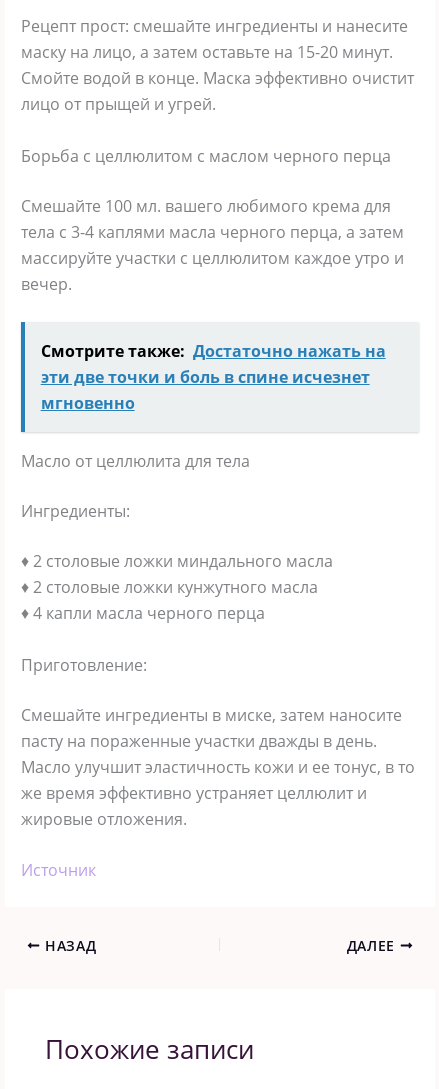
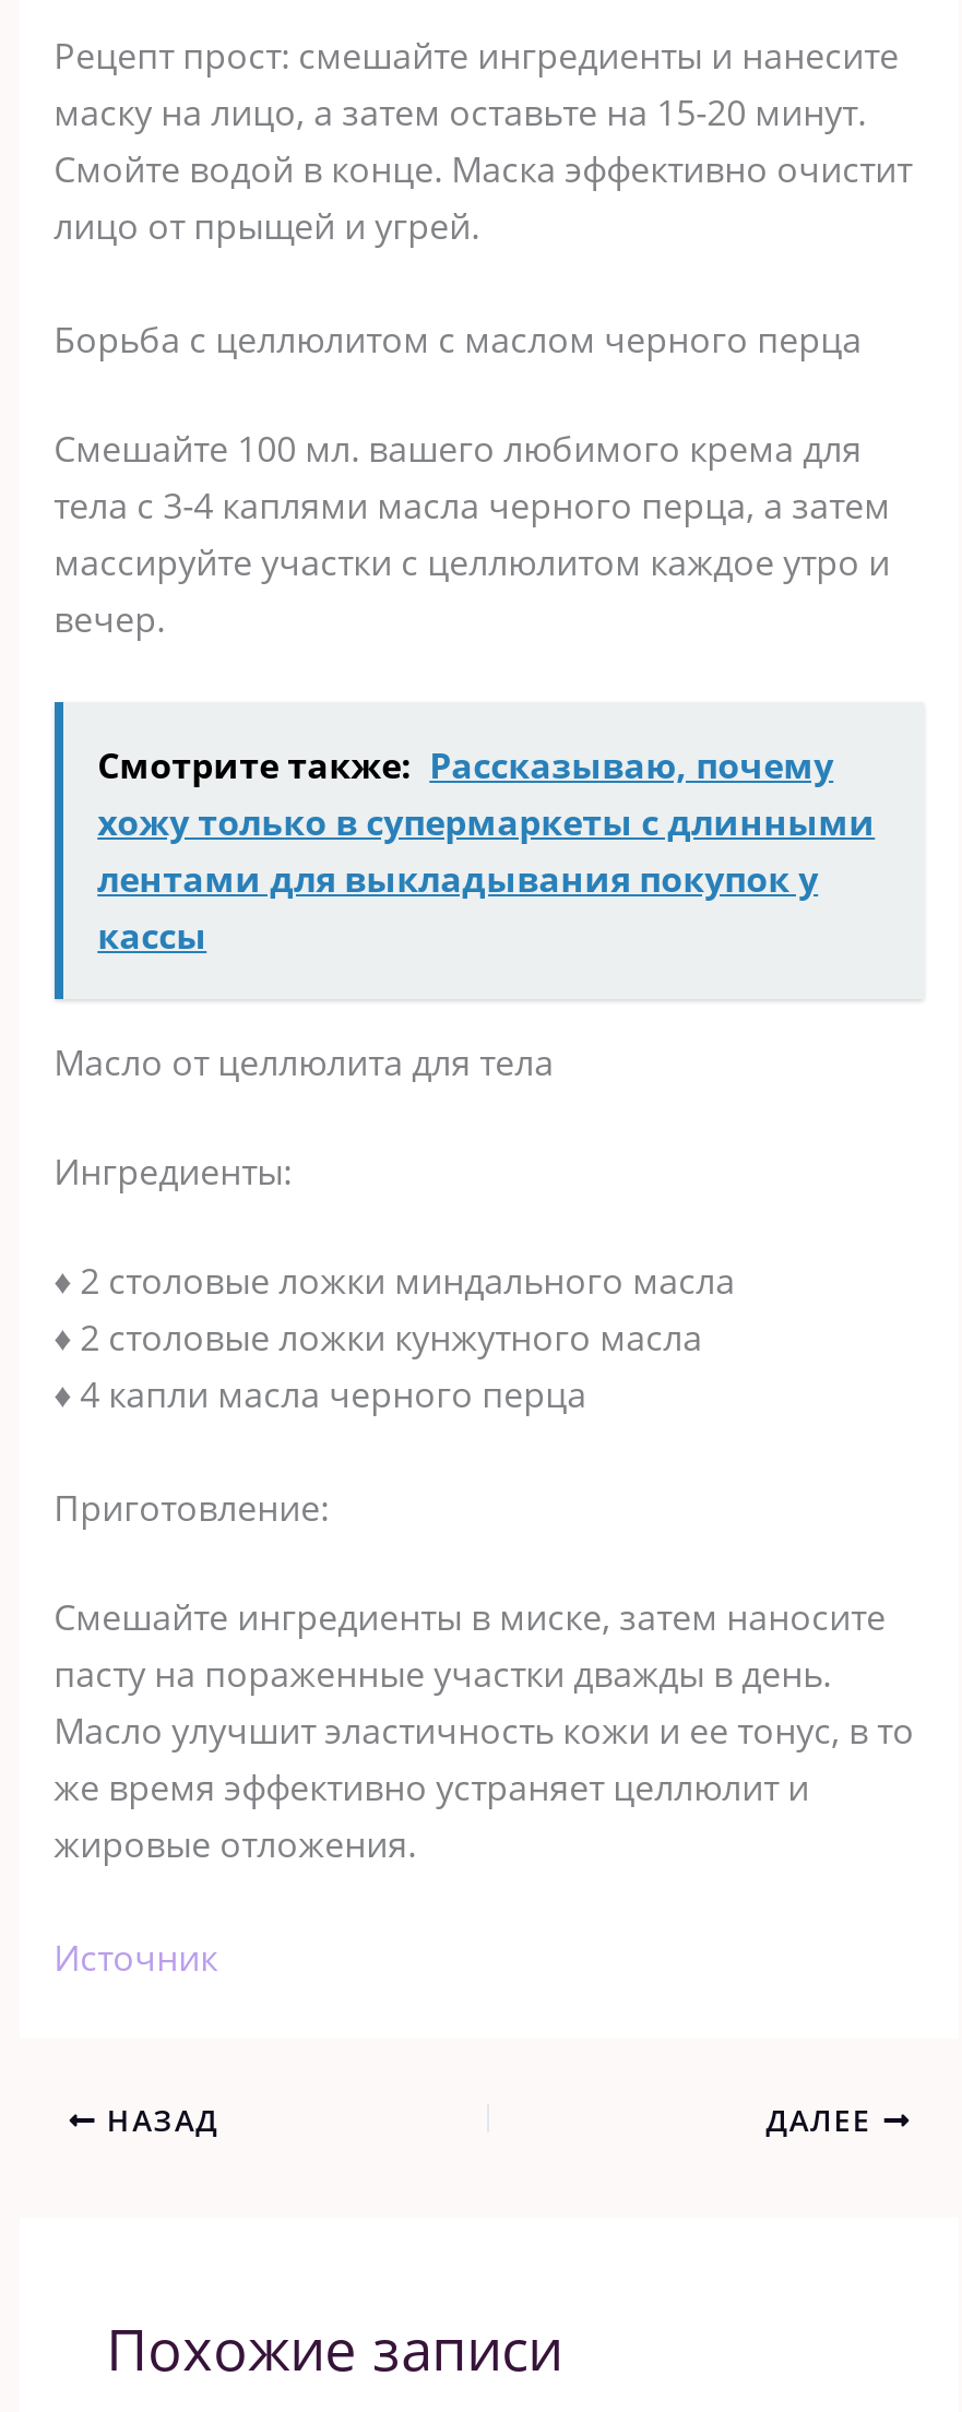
- Смотрите также: Достаточно нажать на
- эти две точки и боль в спине исчезнет
- мгновенно
+ Смотрите также: Рассказываю, почему
+ хожу только в супермаркеты с длинными
+ лентами для выкладывания покупок у
+ кассы
